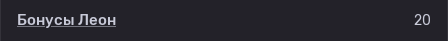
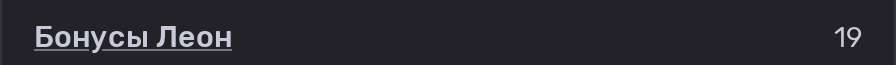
- 20
+ 19
